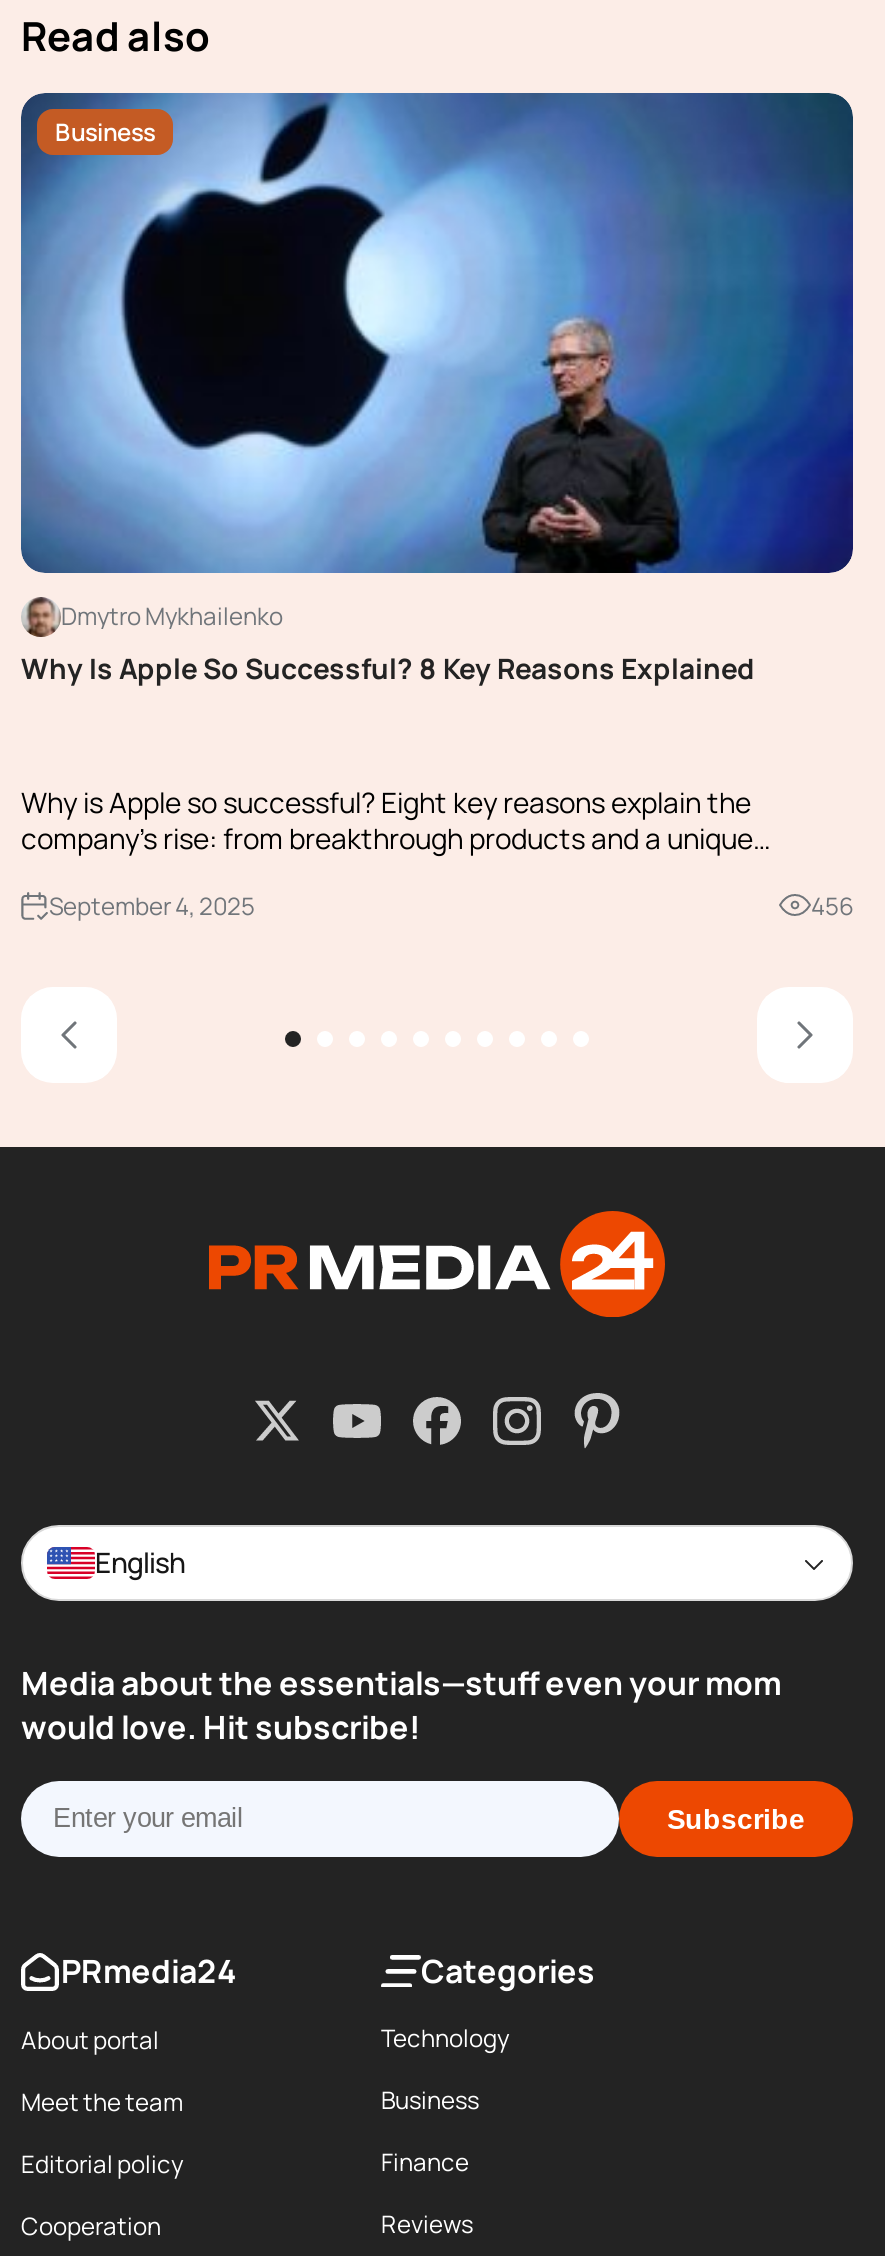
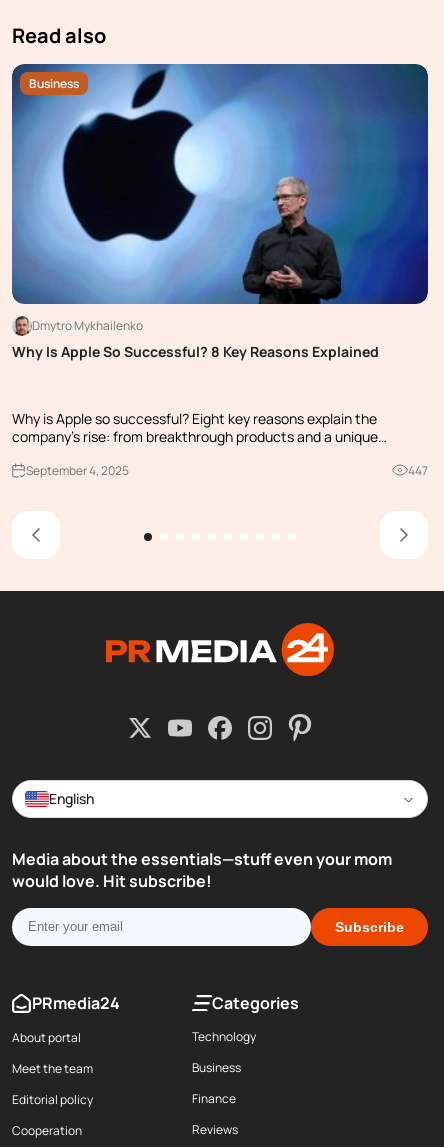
- 456
+ 447
